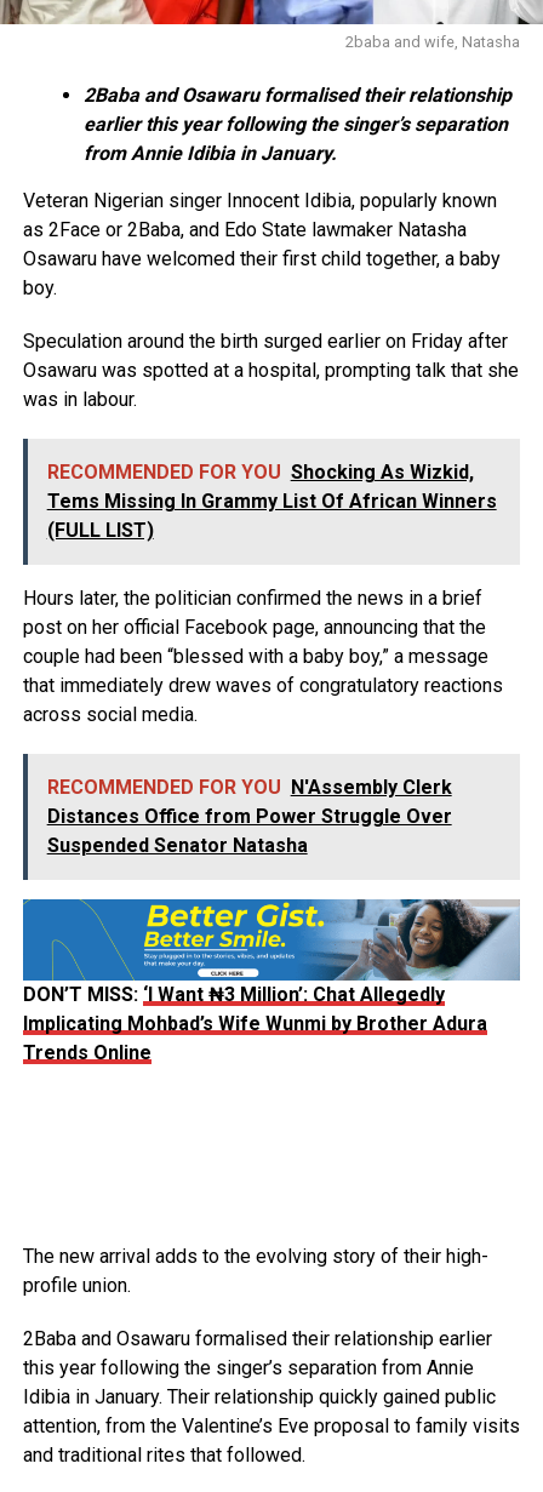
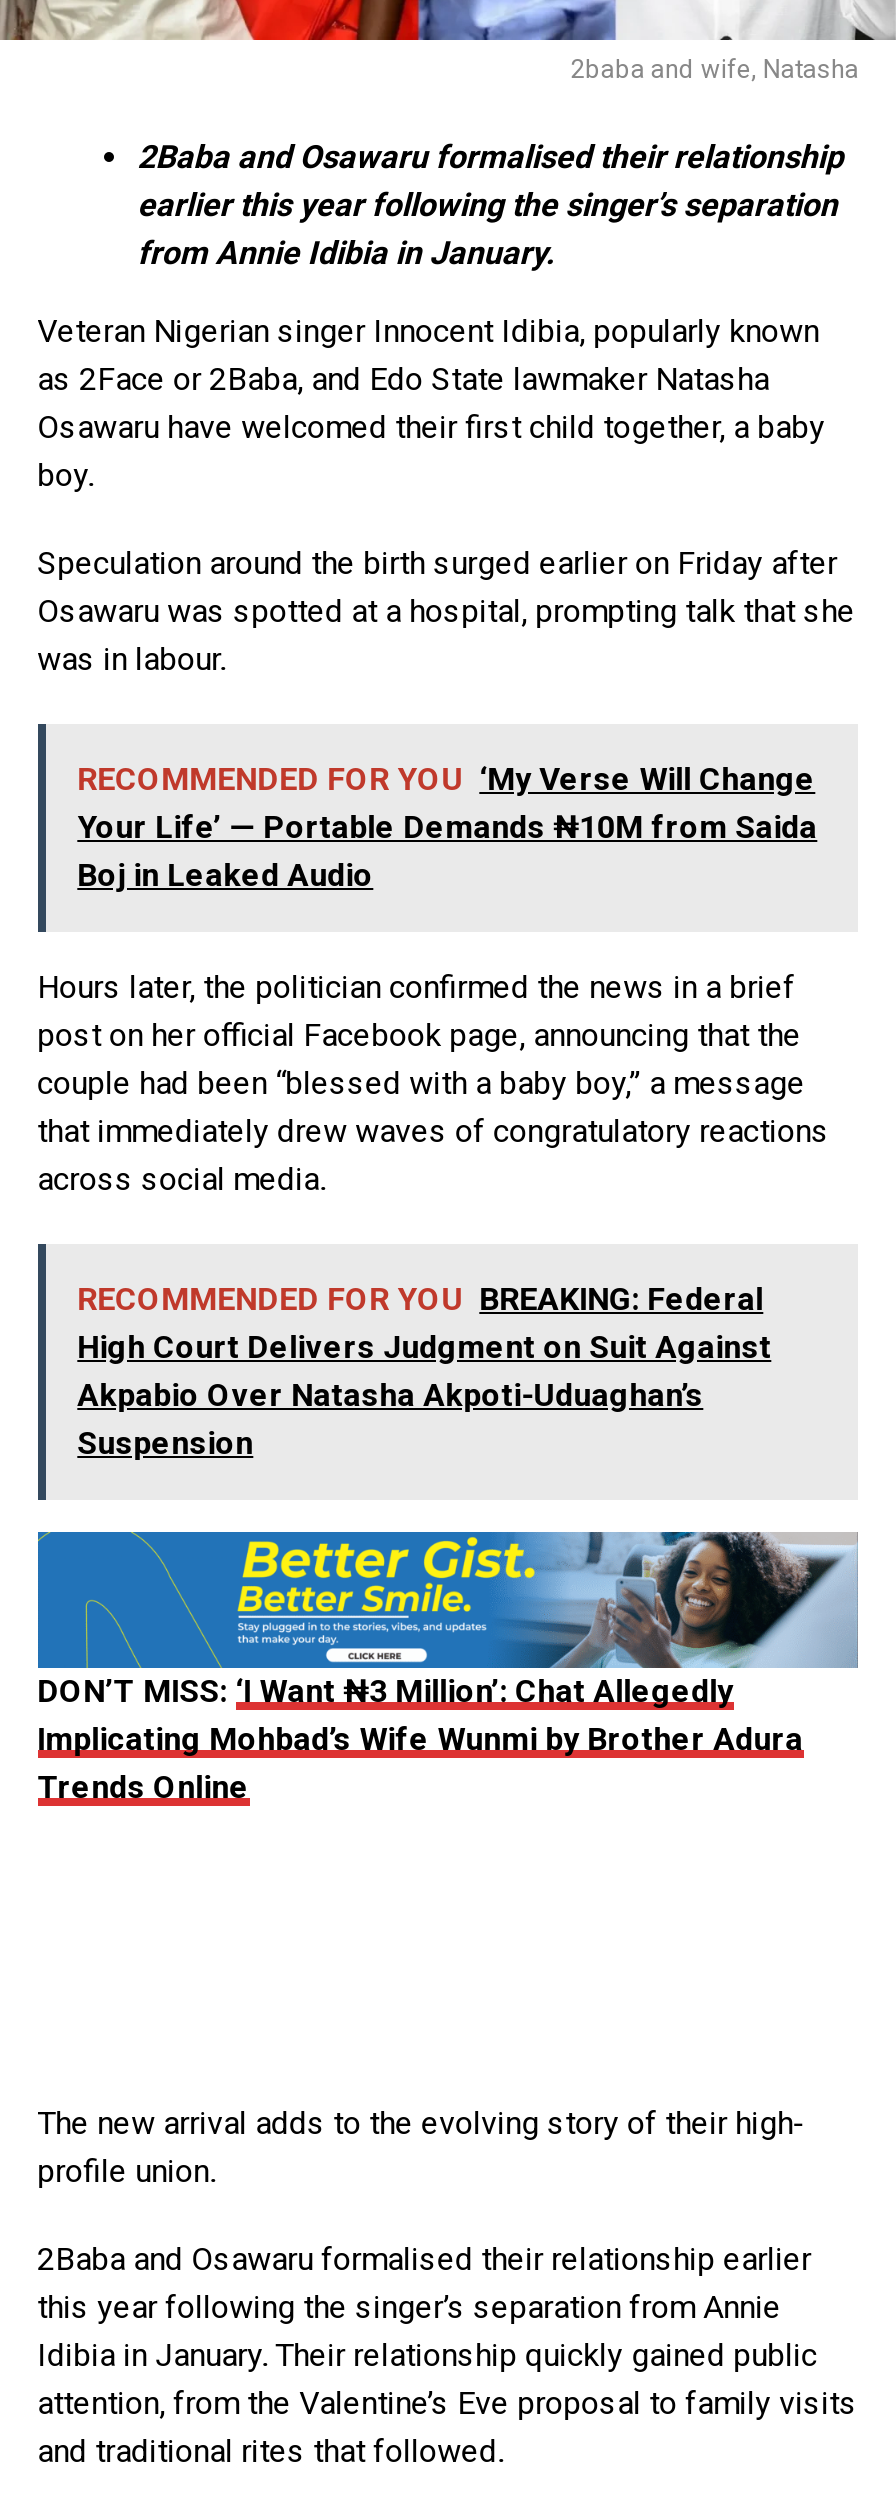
- RECOMMENDED FOR YOU Shocking As Wizkid,
- Tems Missing In Grammy List Of African Winners
- (FULL LIST)
+ RECOMMENDED FOR YOU ‘My Verse Will Change
+ Your Life’ — Portable Demands ₦10M from Saida
+ Boj in Leaked Audio

- RECOMMENDED FOR YOU N'Assembly Clerk
- Distances Office from Power Struggle Over
- Suspended Senator Natasha
+ RECOMMENDED FOR YOU BREAKING: Federal
+ High Court Delivers Judgment on Suit Against
+ Akpabio Over Natasha Akpoti-Uduaghan’s
+ Suspension
